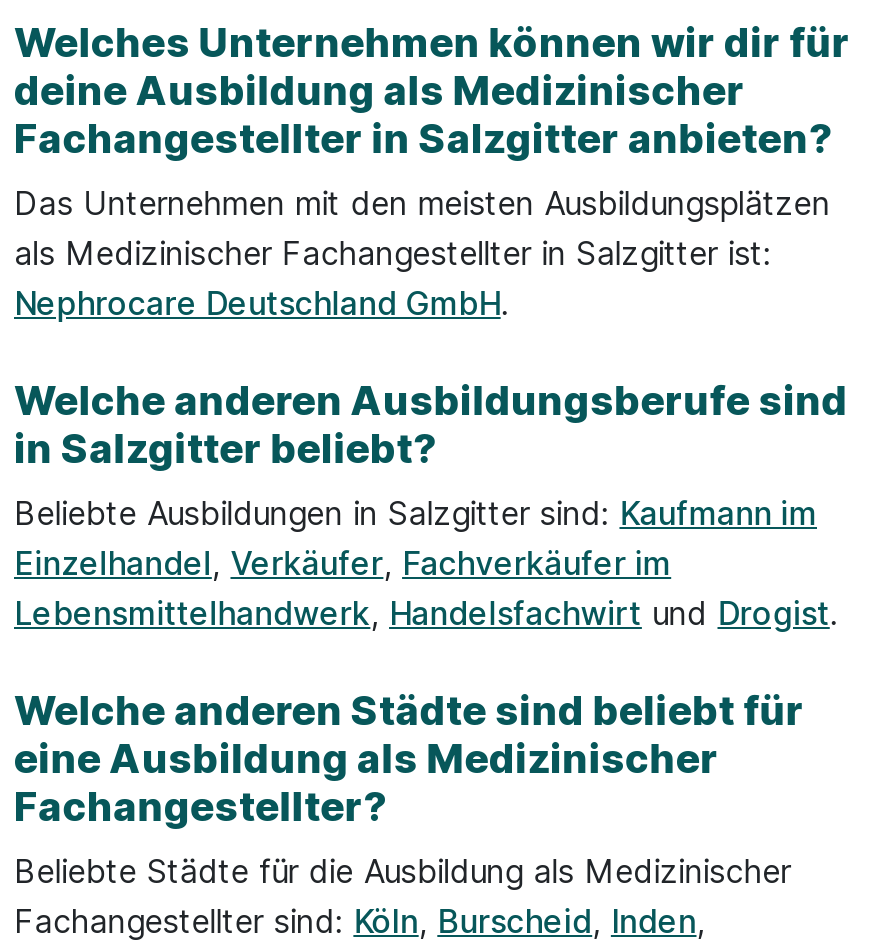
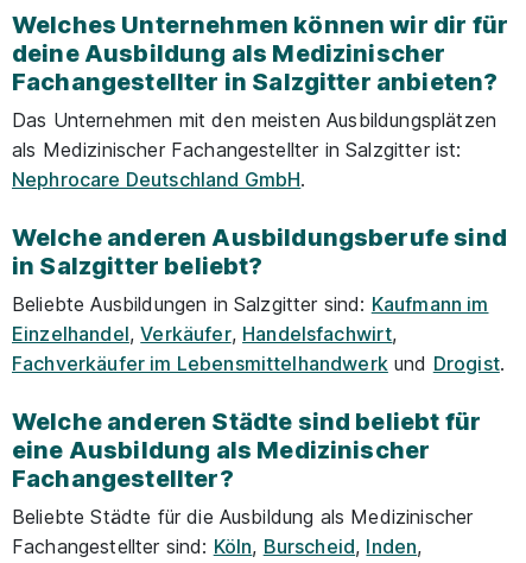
- Einzelhandel, Verkäufer, Fachverkäufer im
- Lebensmittelhandwerk, Handelsfachwirt und Drogist.
+ Einzelhandel, Verkäufer, Handelsfachwirt,
+ Fachverkäufer im Lebensmittelhandwerk und Drogist.
